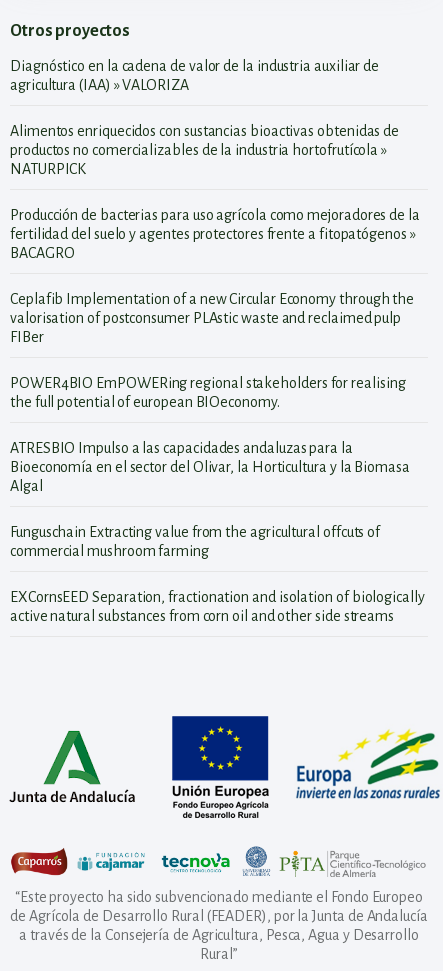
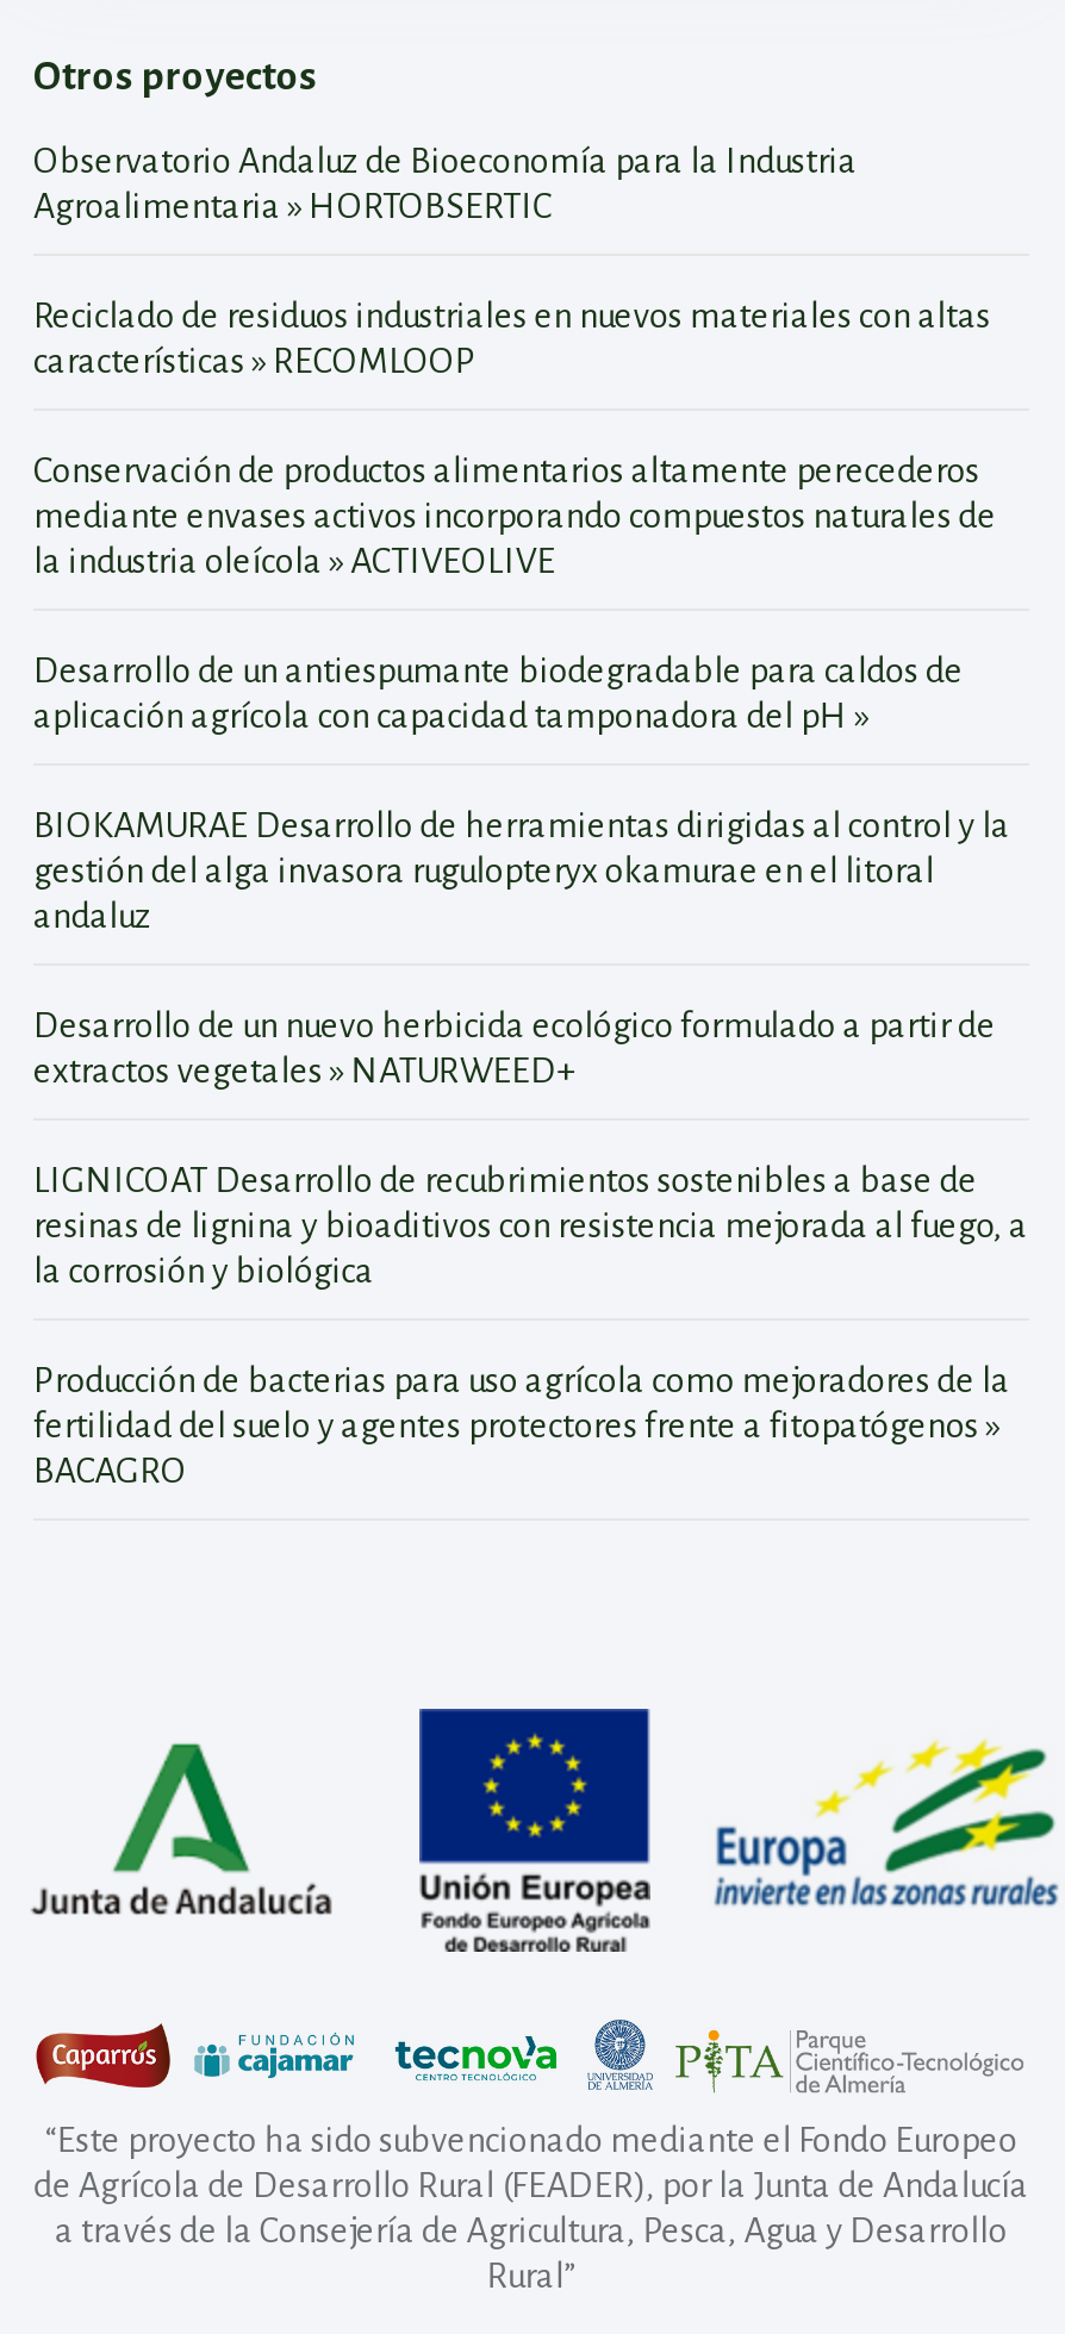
- Diagnóstico en la cadena de valor de la industria auxiliar de
- agricultura (IAA) » VALORIZA
- Alimentos enriquecidos con sustancias bioactivas obtenidas de
- productos no comercializables de la industria hortofrutícola »
- NATURPICK
+ Observatorio Andaluz de Bioeconomía para la Industria
+ Agroalimentaria » HORTOBSERTIC
+ Reciclado de residuos industriales en nuevos materiales con altas
+ características » RECOMLOOP
+ Conservación de productos alimentarios altamente perecederos
+ mediante envases activos incorporando compuestos naturales de
+ la industria oleícola » ACTIVEOLIVE
+ Desarrollo de un antiespumante biodegradable para caldos de
+ aplicación agrícola con capacidad tamponadora del pH »
+ BIOKAMURAE Desarrollo de herramientas dirigidas al control y la
+ gestión del alga invasora rugulopteryx okamurae en el litoral
+ andaluz
+ Desarrollo de un nuevo herbicida ecológico formulado a partir de
+ extractos vegetales » NATURWEED+
+ LIGNICOAT Desarrollo de recubrimientos sostenibles a base de
+ resinas de lignina y bioaditivos con resistencia mejorada al fuego, a
+ la corrosión y biológica

moved down: Producción de bacterias para uso agrícola como mejoradores de la | fertilidad del suelo y agentes protectores frente a fitopatógenos » | BACAGRO

- Ceplafib Implementation of a new Circular Economy through the
- valorisation of postconsumer PLAstic waste and reclaimed pulp
- FIBer
- POWER4BIO EmPOWERing regional stakeholders for realising
- the full potential of european BIOeconomy.
- ATRESBIO Impulso a las capacidades andaluzas para la
- Bioeconomía en el sector del Olivar, la Horticultura y la Biomasa
- Algal
- Funguschain Extracting value from the agricultural offcuts of
- commercial mushroom farming
- EXCornsEED Separation, fractionation and isolation of biologically
- active natural substances from corn oil and other side streams
